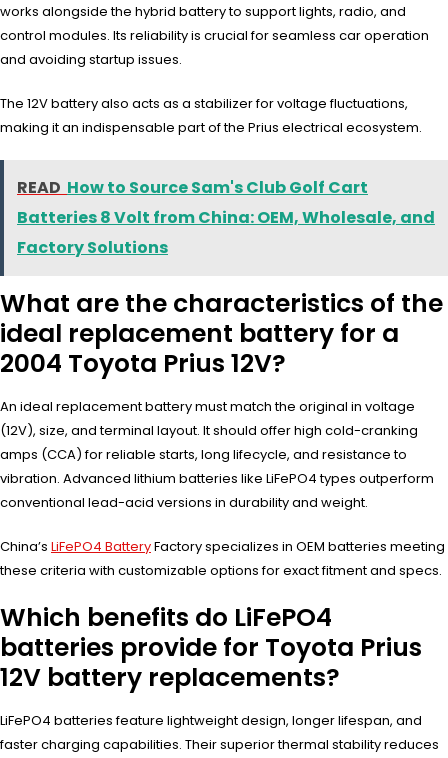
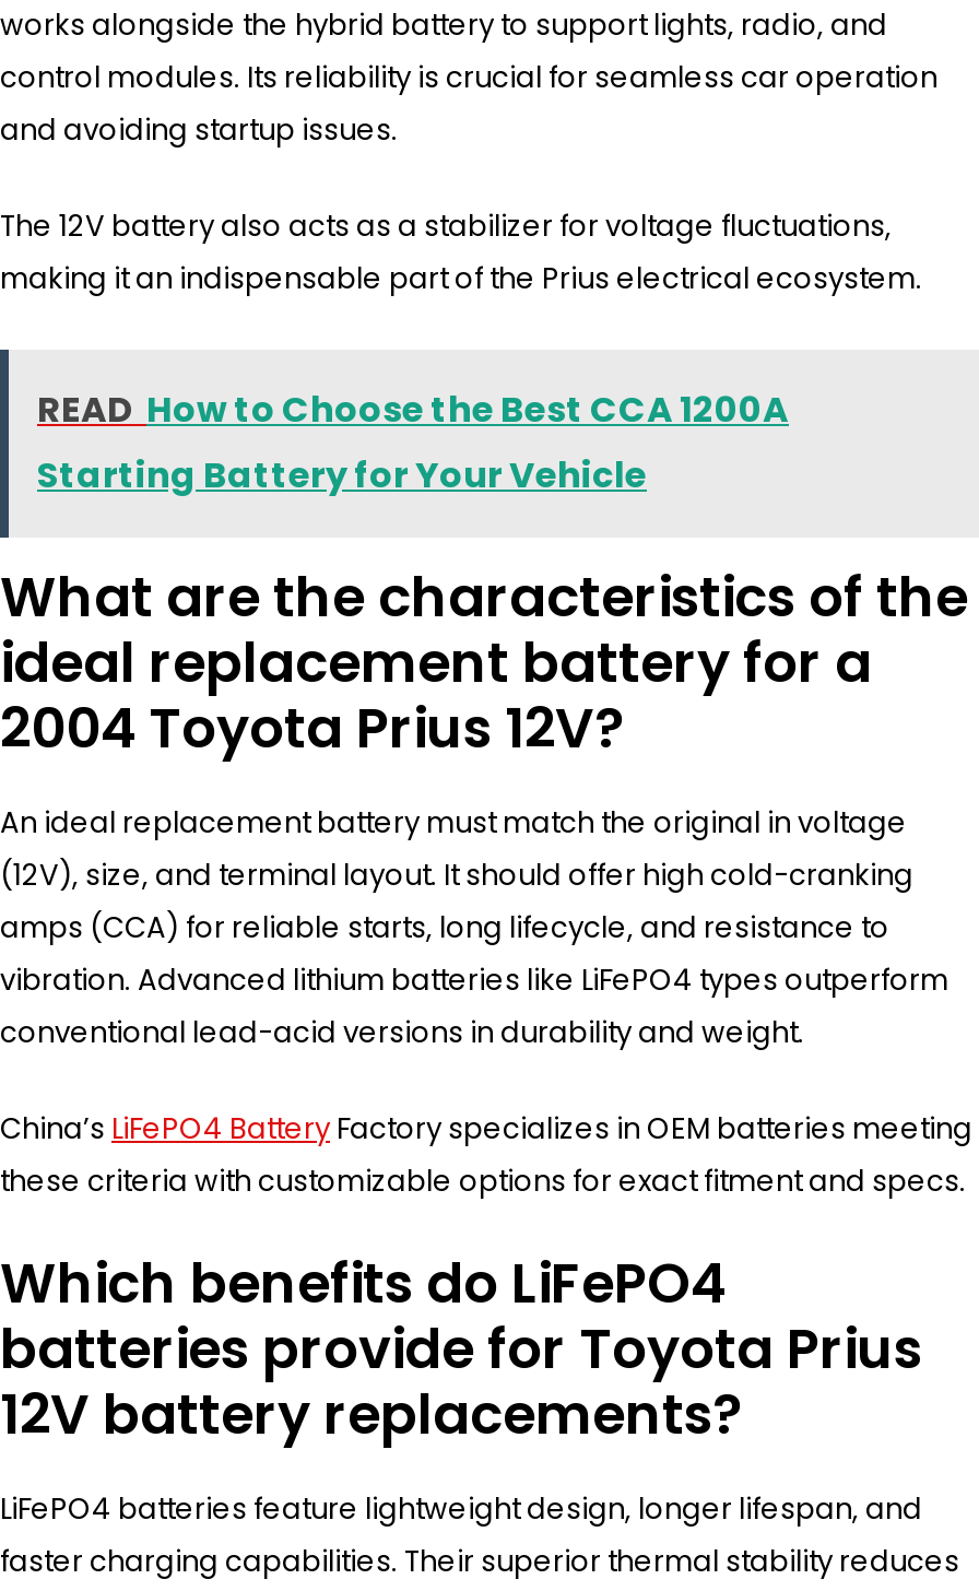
- READ How to Source Sam's Club Golf Cart
- Batteries 8 Volt from China: OEM, Wholesale, and
- Factory Solutions
+ READ How to Choose the Best CCA 1200A
+ Starting Battery for Your Vehicle
